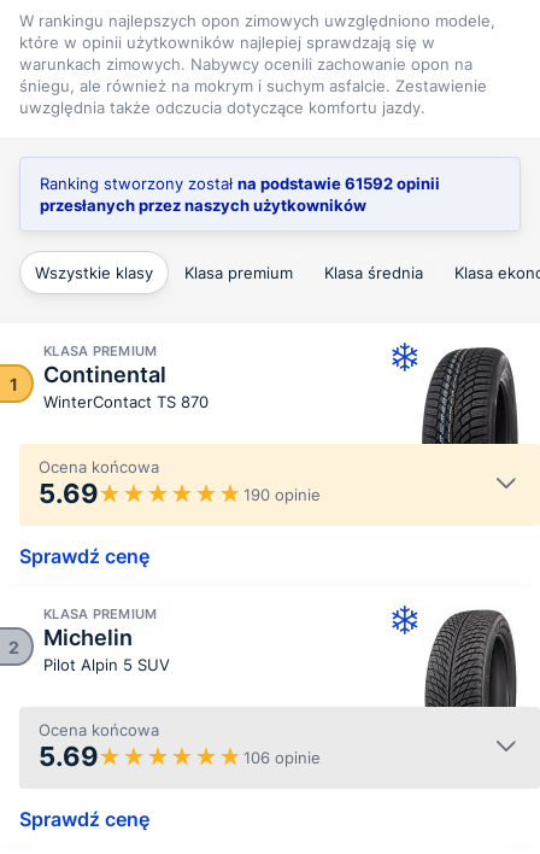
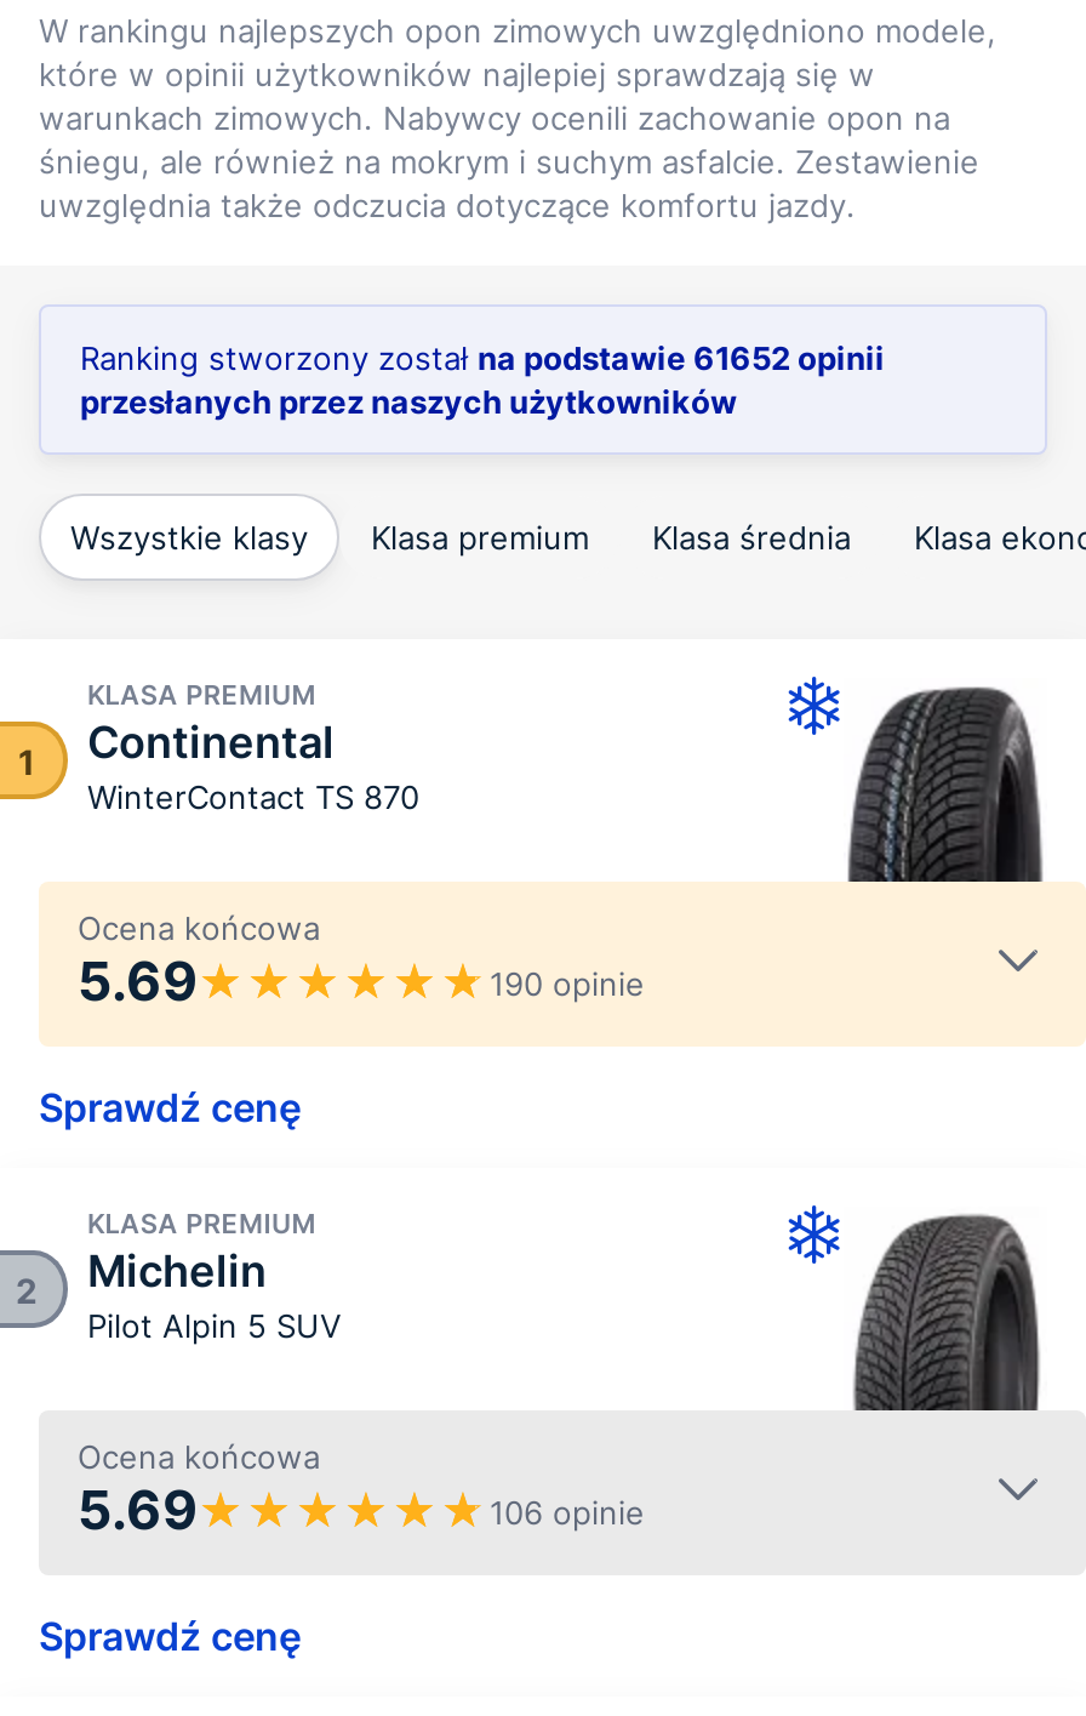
- Ranking stworzony został na podstawie 61592 opinii
+ Ranking stworzony został na podstawie 61652 opinii
